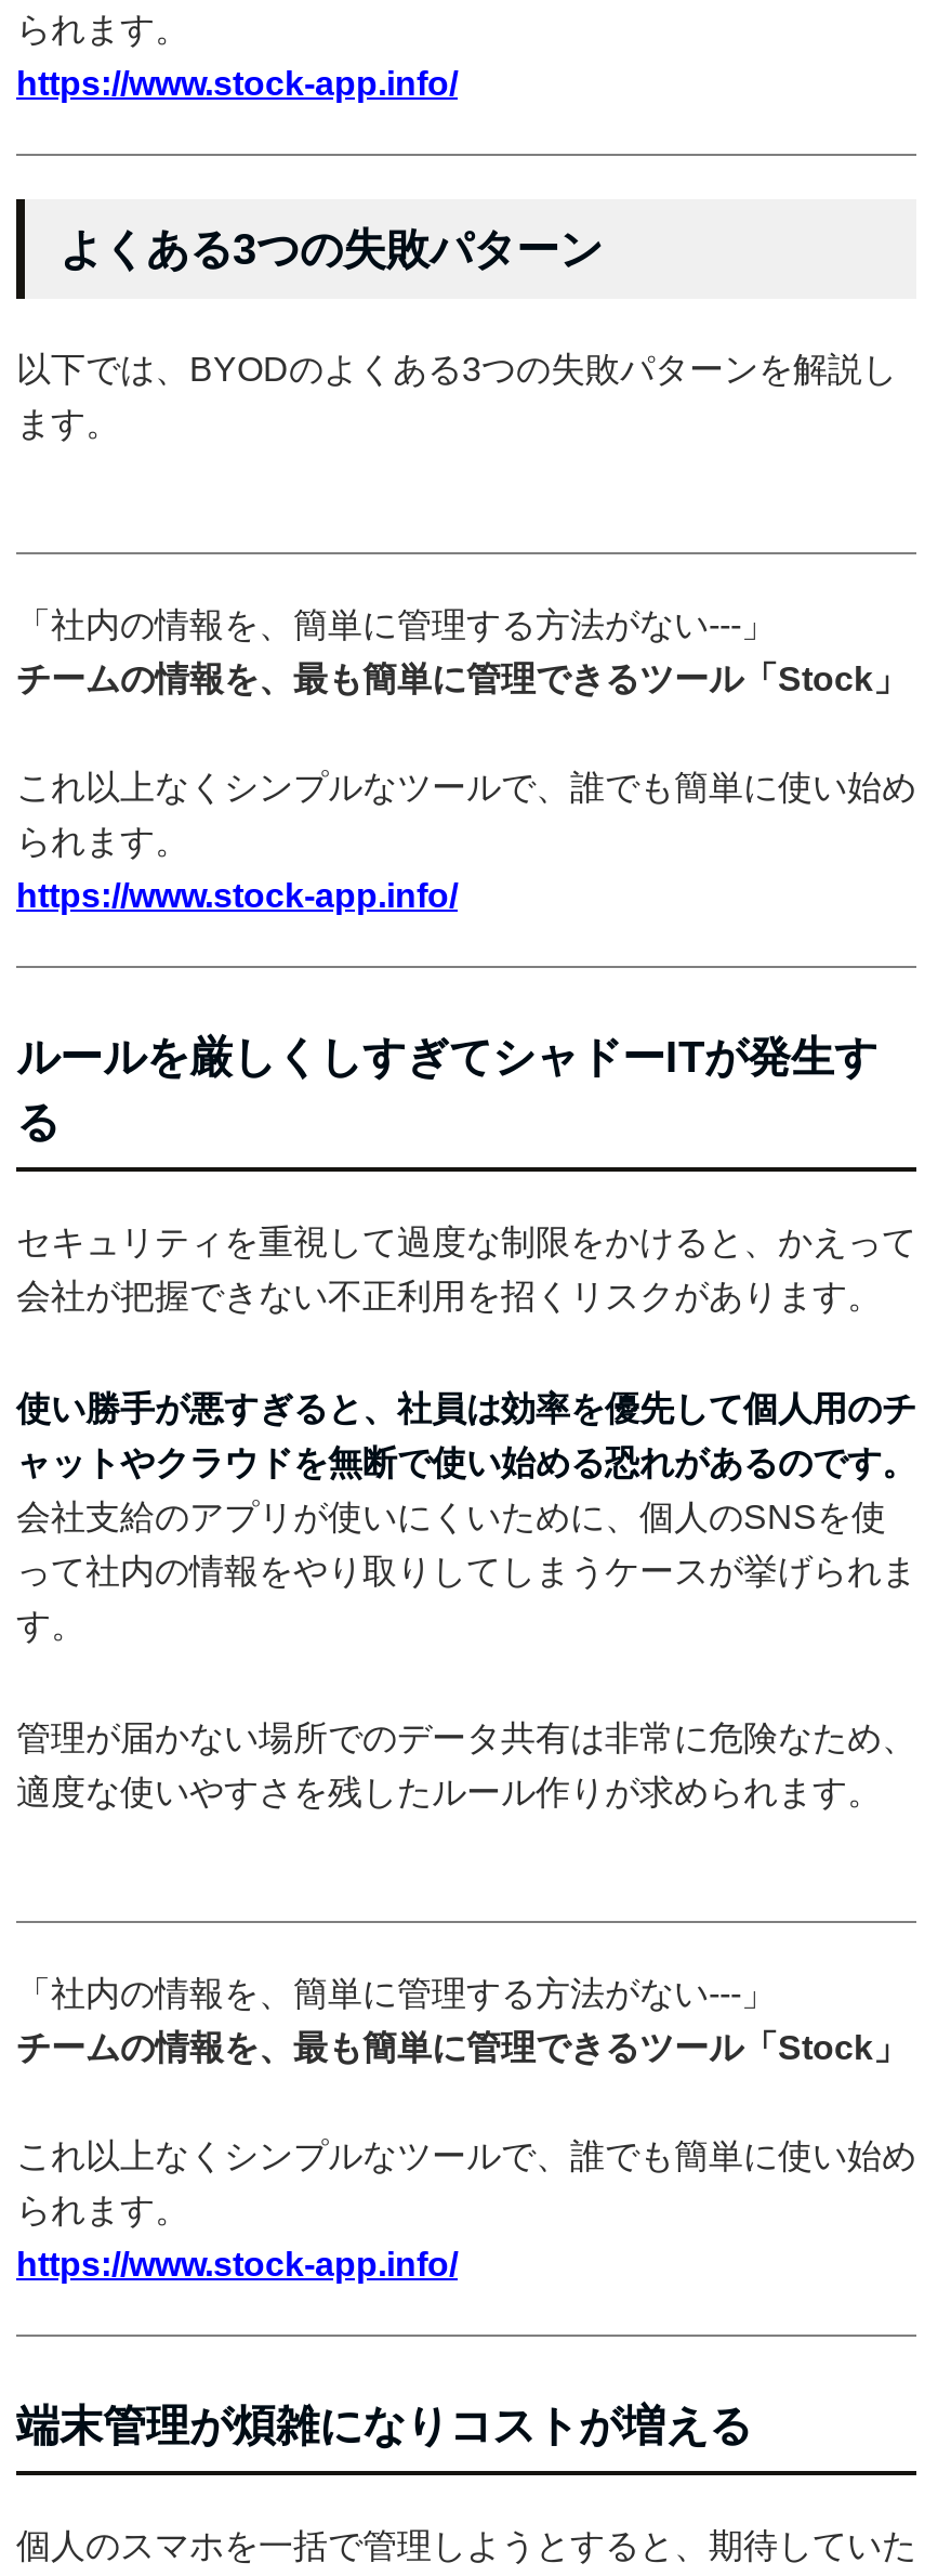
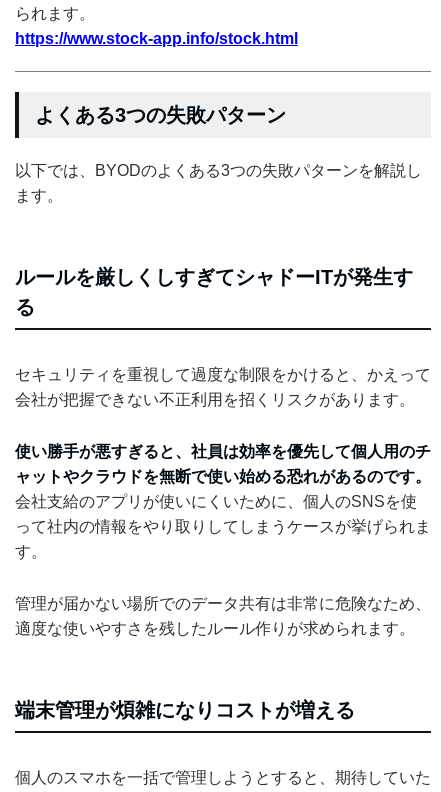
- https://www.stock-app.info/
+ https://www.stock-app.info/stock.html

- 「社内の情報を、簡単に管理する方法がない---」
- チームの情報を、最も簡単に管理できるツール「Stock」
- これ以上なくシンプルなツールで、誰でも簡単に使い始め
- られます。
- https://www.stock-app.info/

- 「社内の情報を、簡単に管理する方法がない---」
- チームの情報を、最も簡単に管理できるツール「Stock」
- これ以上なくシンプルなツールで、誰でも簡単に使い始め
- られます。
- https://www.stock-app.info/
